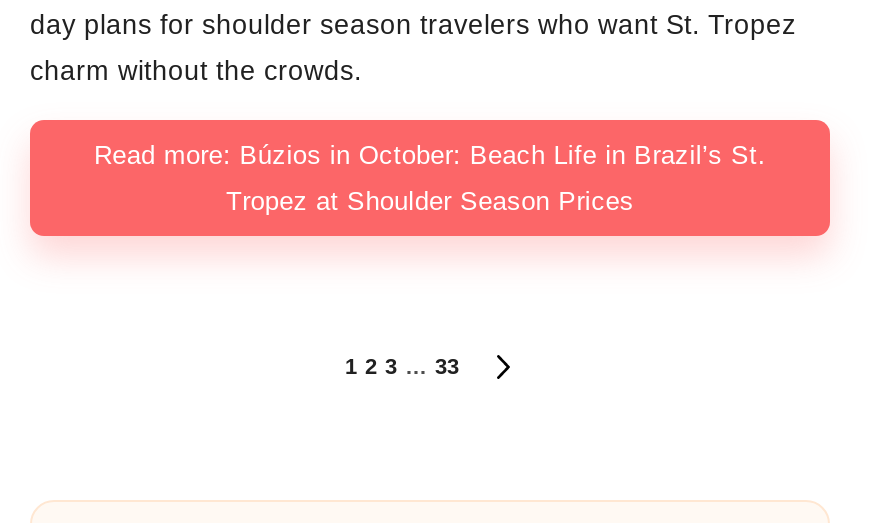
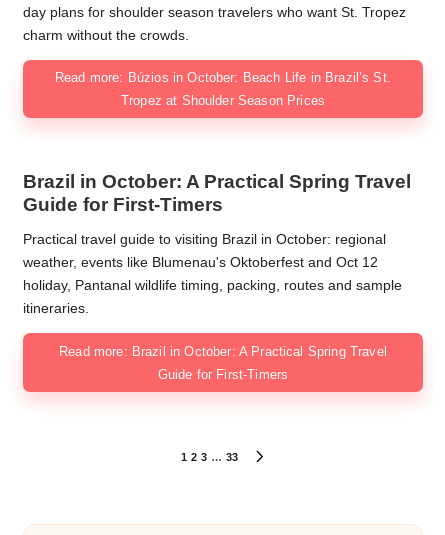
+ Brazil in October: A Practical Spring Travel
+ Guide for First-Timers
+ Practical travel guide to visiting Brazil in October: regional
+ weather, events like Blumenau's Oktoberfest and Oct 12
+ holiday, Pantanal wildlife timing, packing, routes and sample
+ itineraries.
+ Read more: Brazil in October: A Practical Spring Travel
+ Guide for First-Timers
